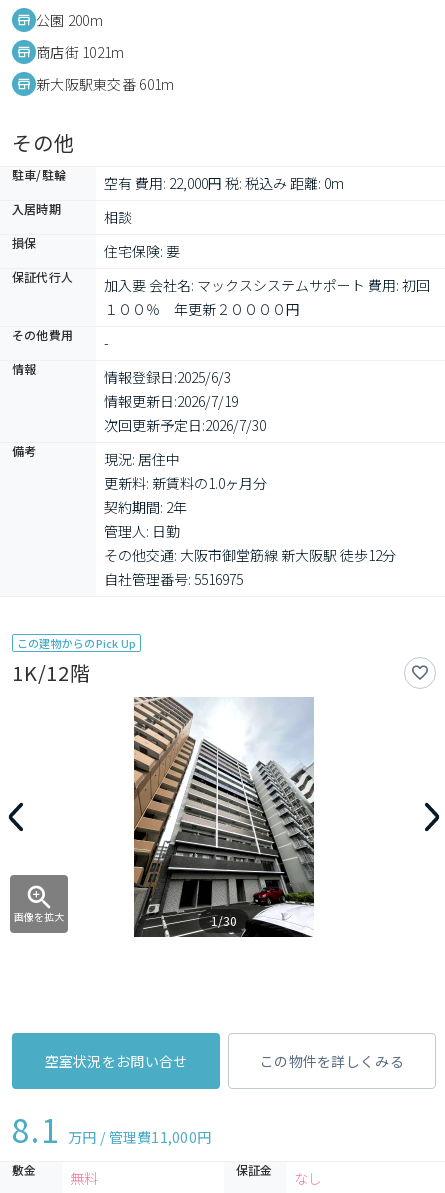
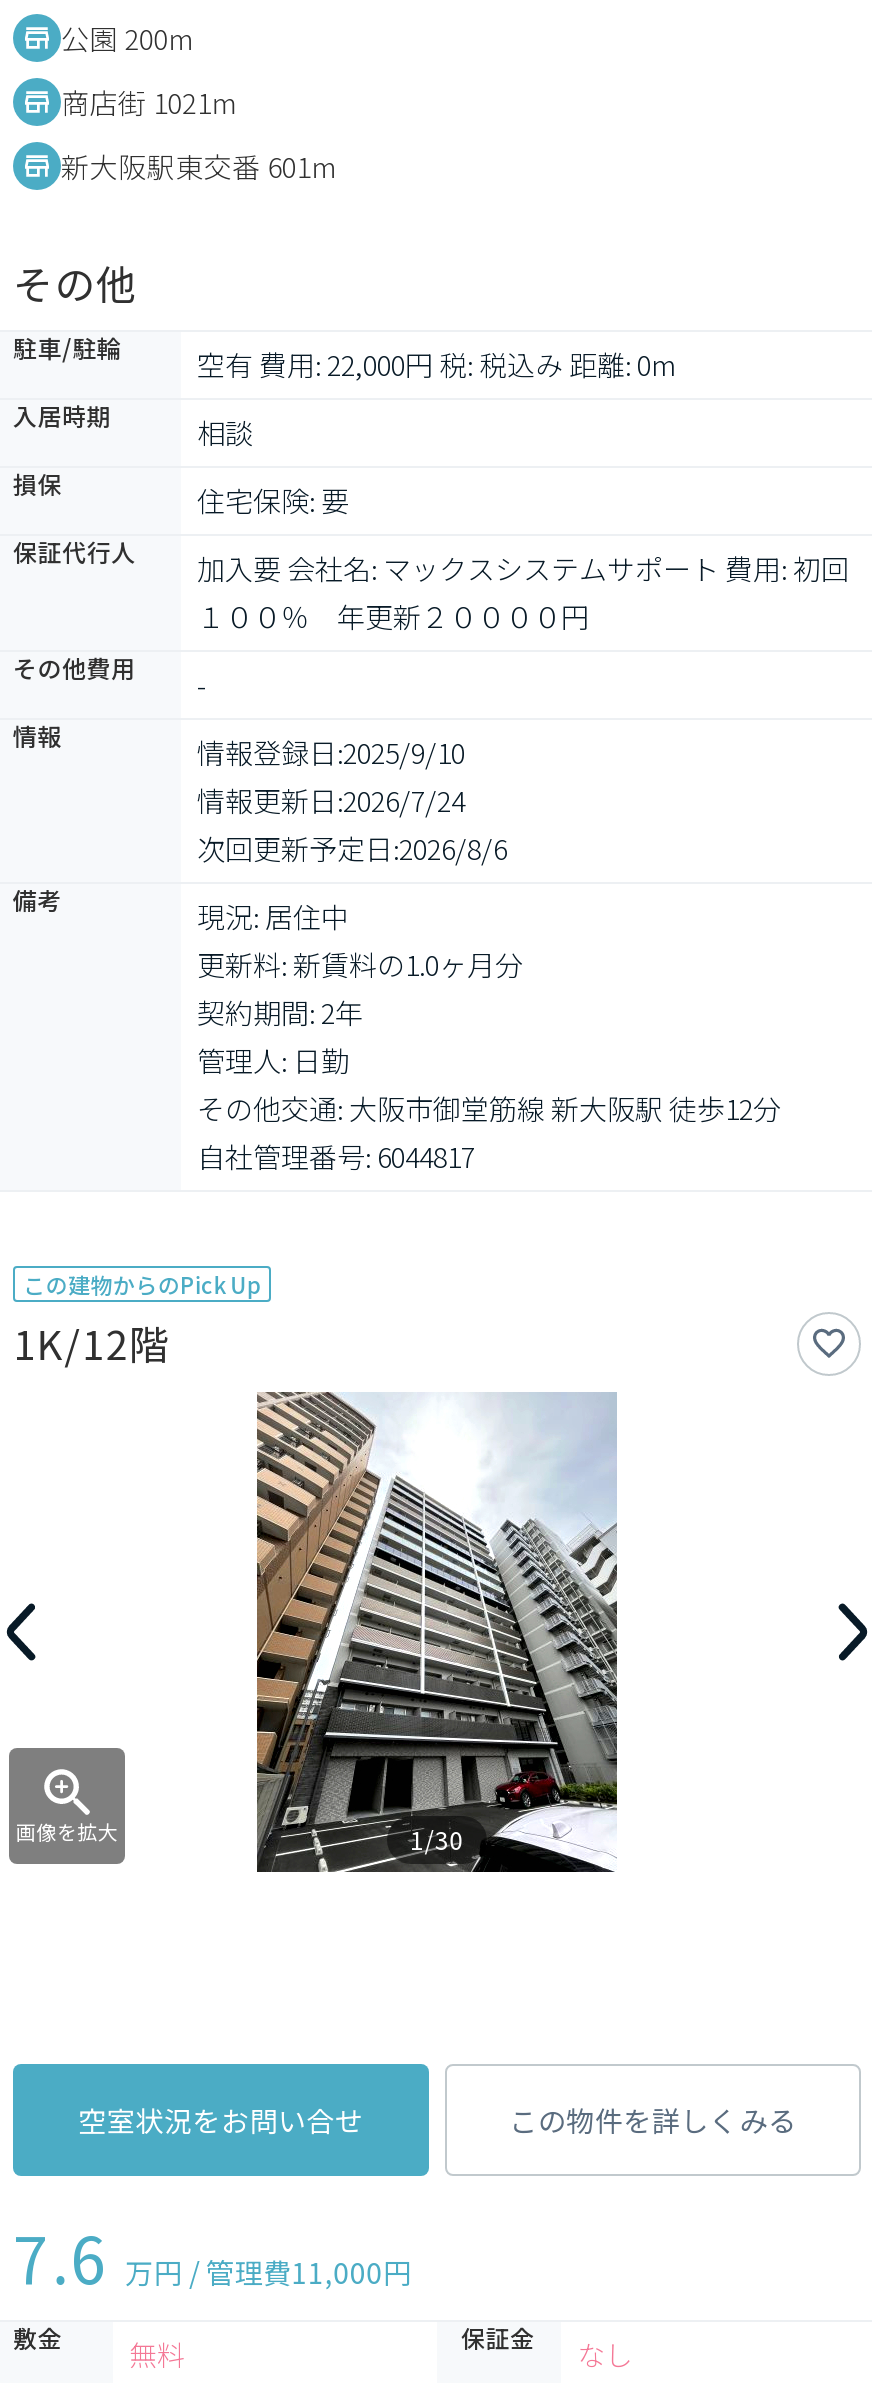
- 情報登録日: 2025/6/3
+ 情報登録日: 2025/9/10

- 情報更新日: 2026/7/19
+ 情報更新日: 2026/7/24

- 次回更新予定日: 2026/7/30
+ 次回更新予定日: 2026/8/6

- 自社管理番号: 5516975
+ 自社管理番号: 6044817

- 8.1 万円 / 管理費11,000円
+ 7.6 万円 / 管理費11,000円
